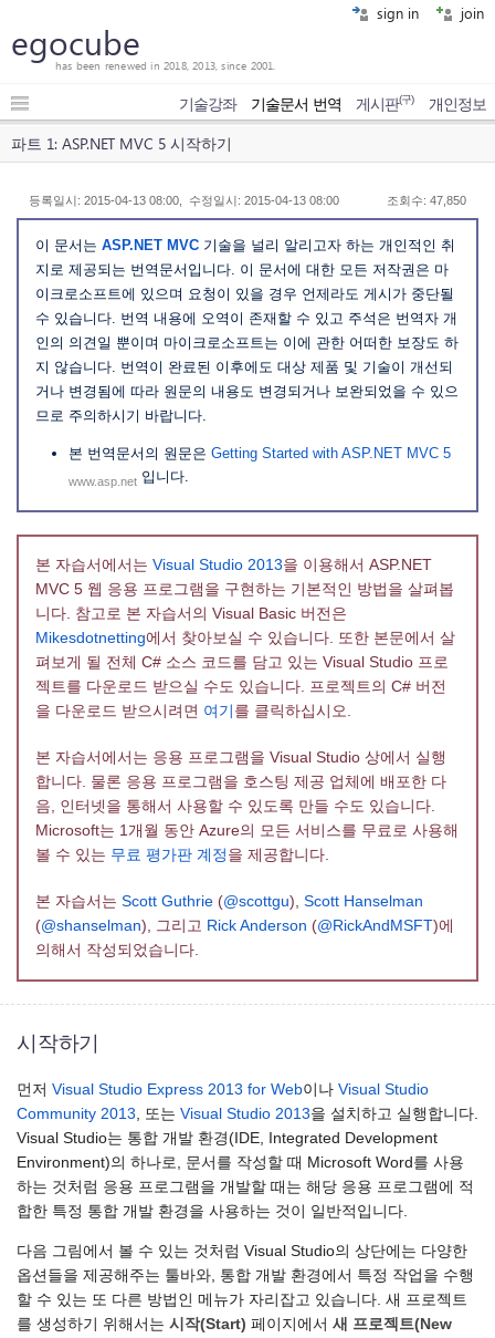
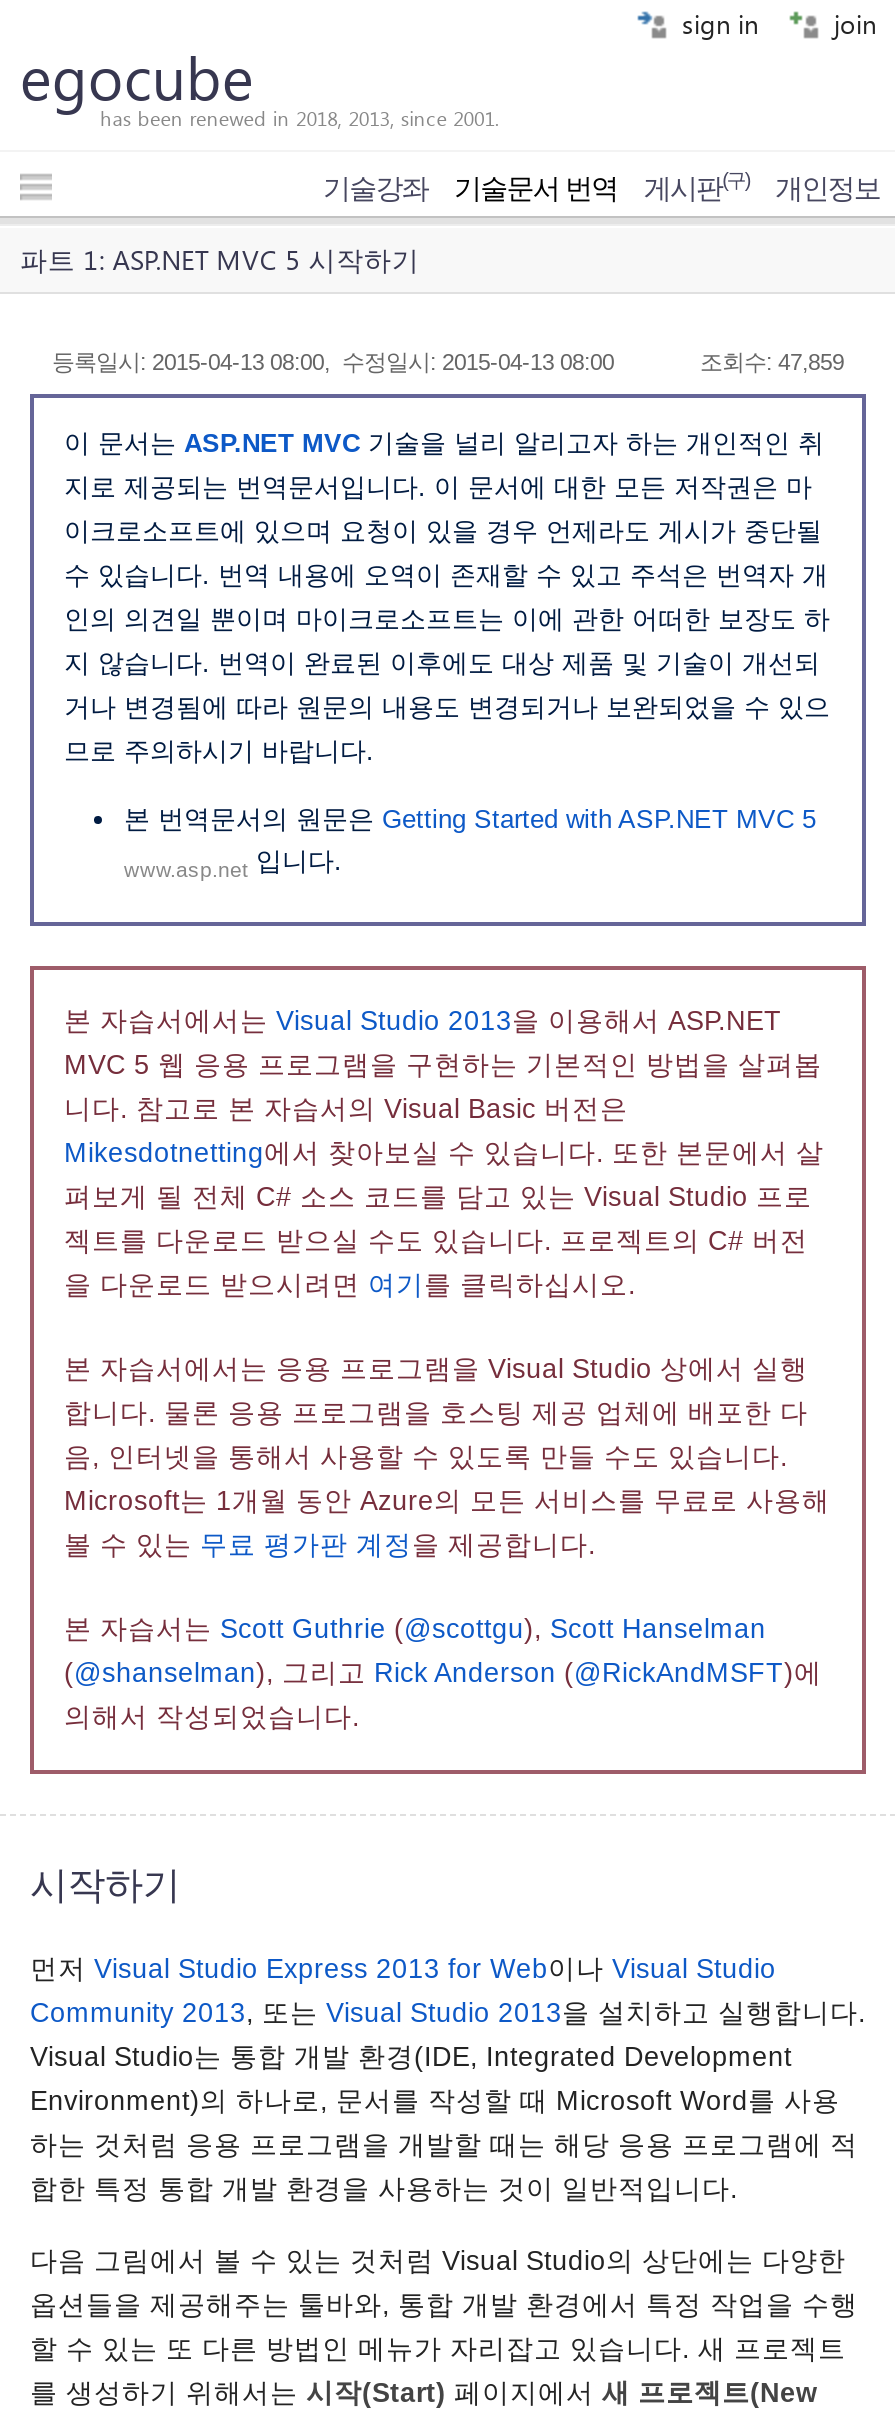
- 조회수: 47,850
+ 조회수: 47,859
